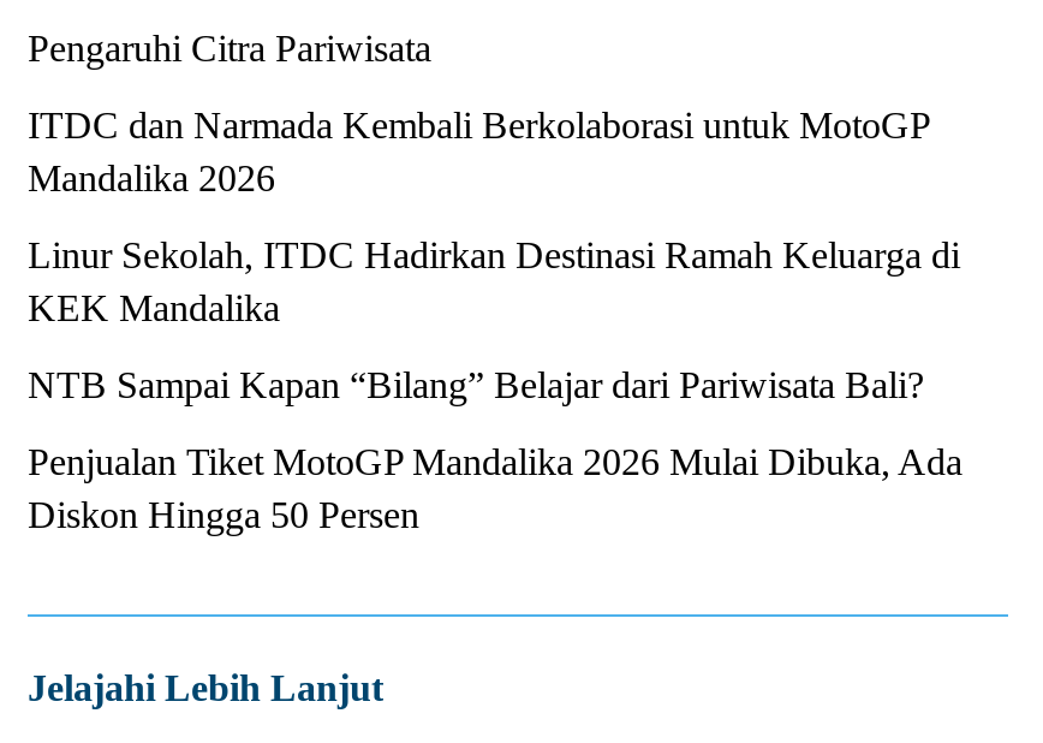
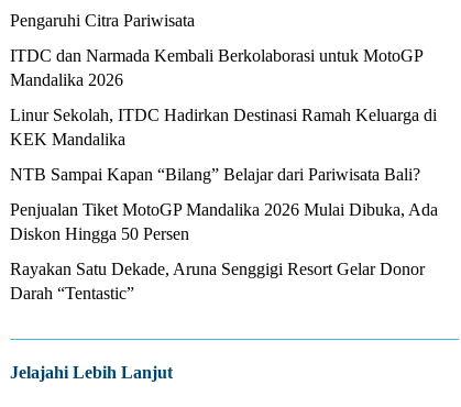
+ Rayakan Satu Dekade, Aruna Senggigi Resort Gelar Donor
+ Darah “Tentastic”
